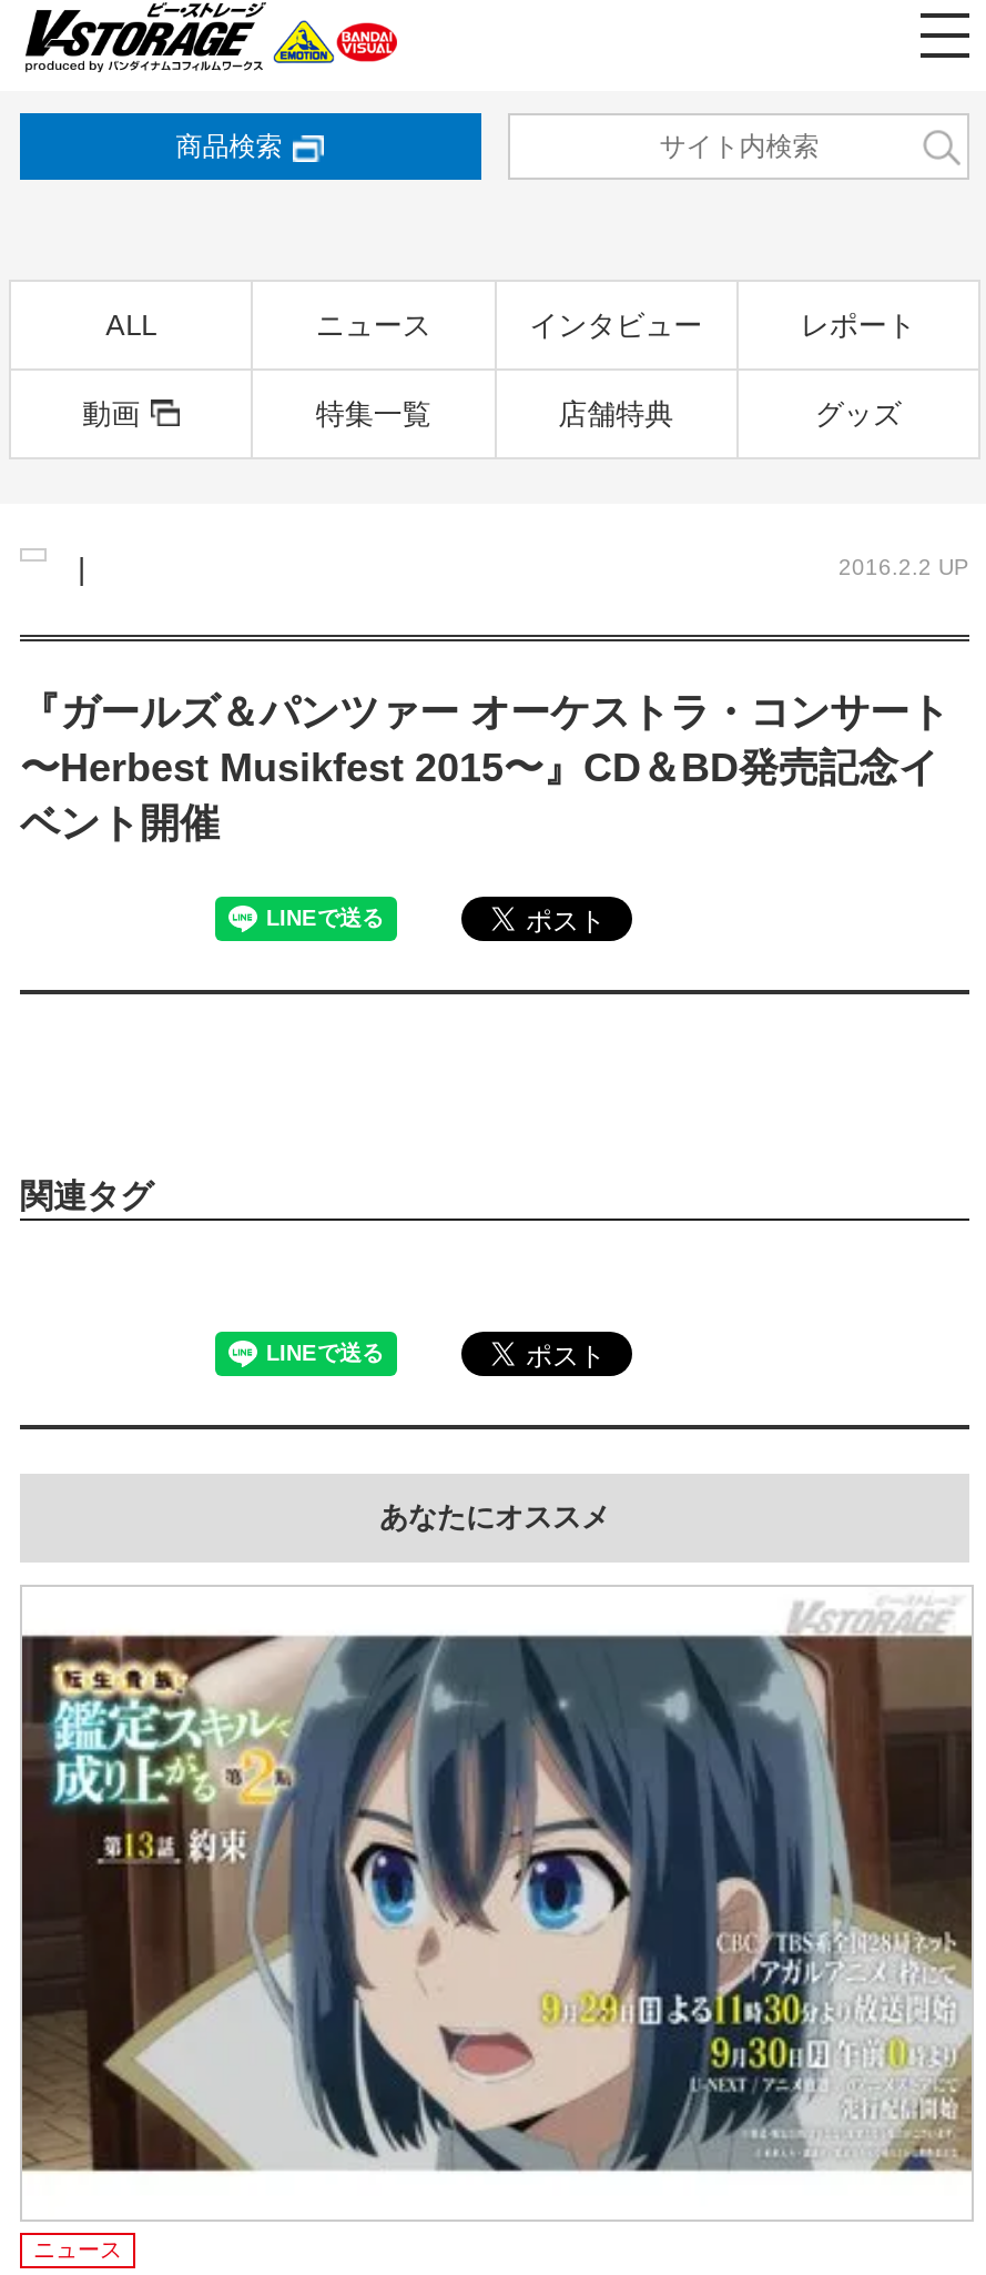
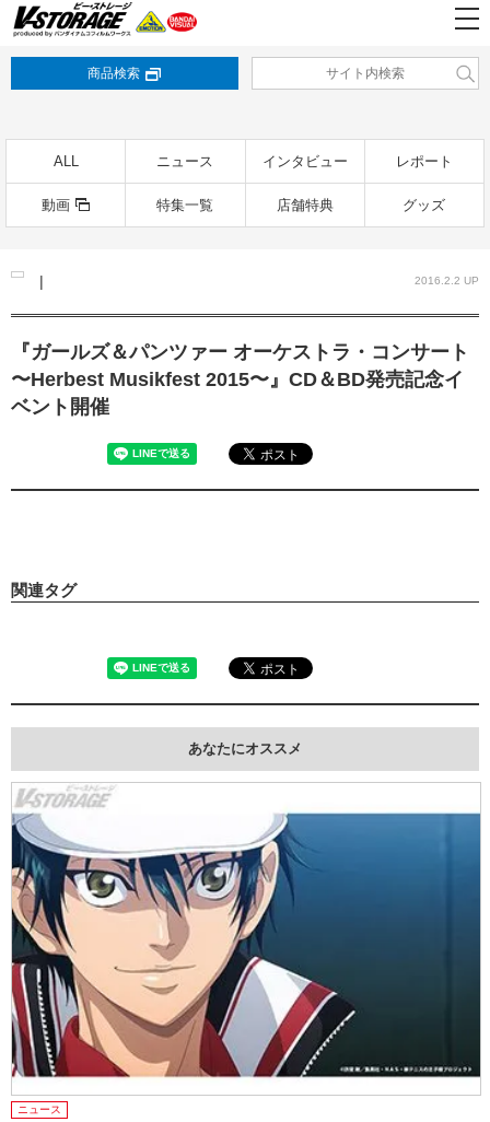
- [image]
+ [image]
